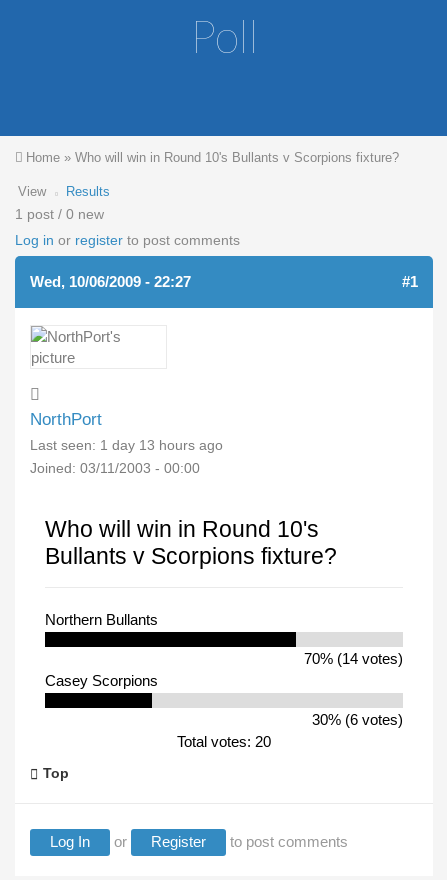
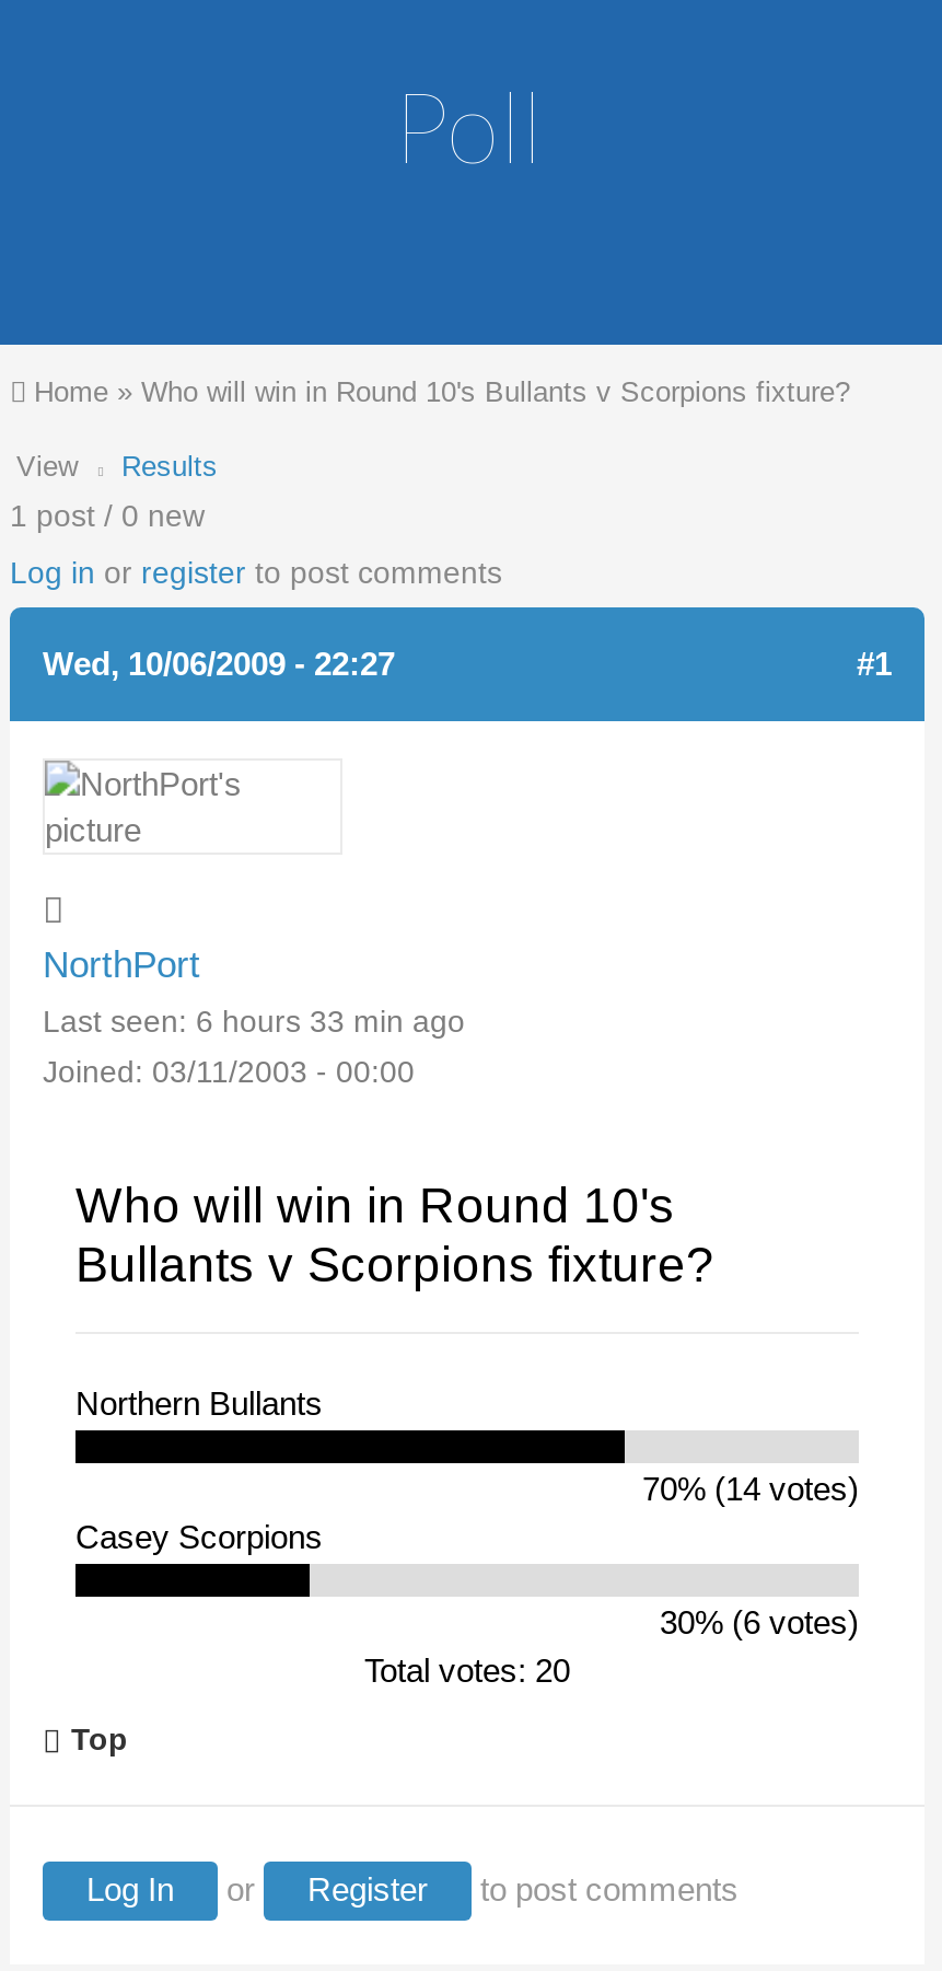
- Last seen: 1 day 13 hours ago
+ Last seen: 6 hours 33 min ago
